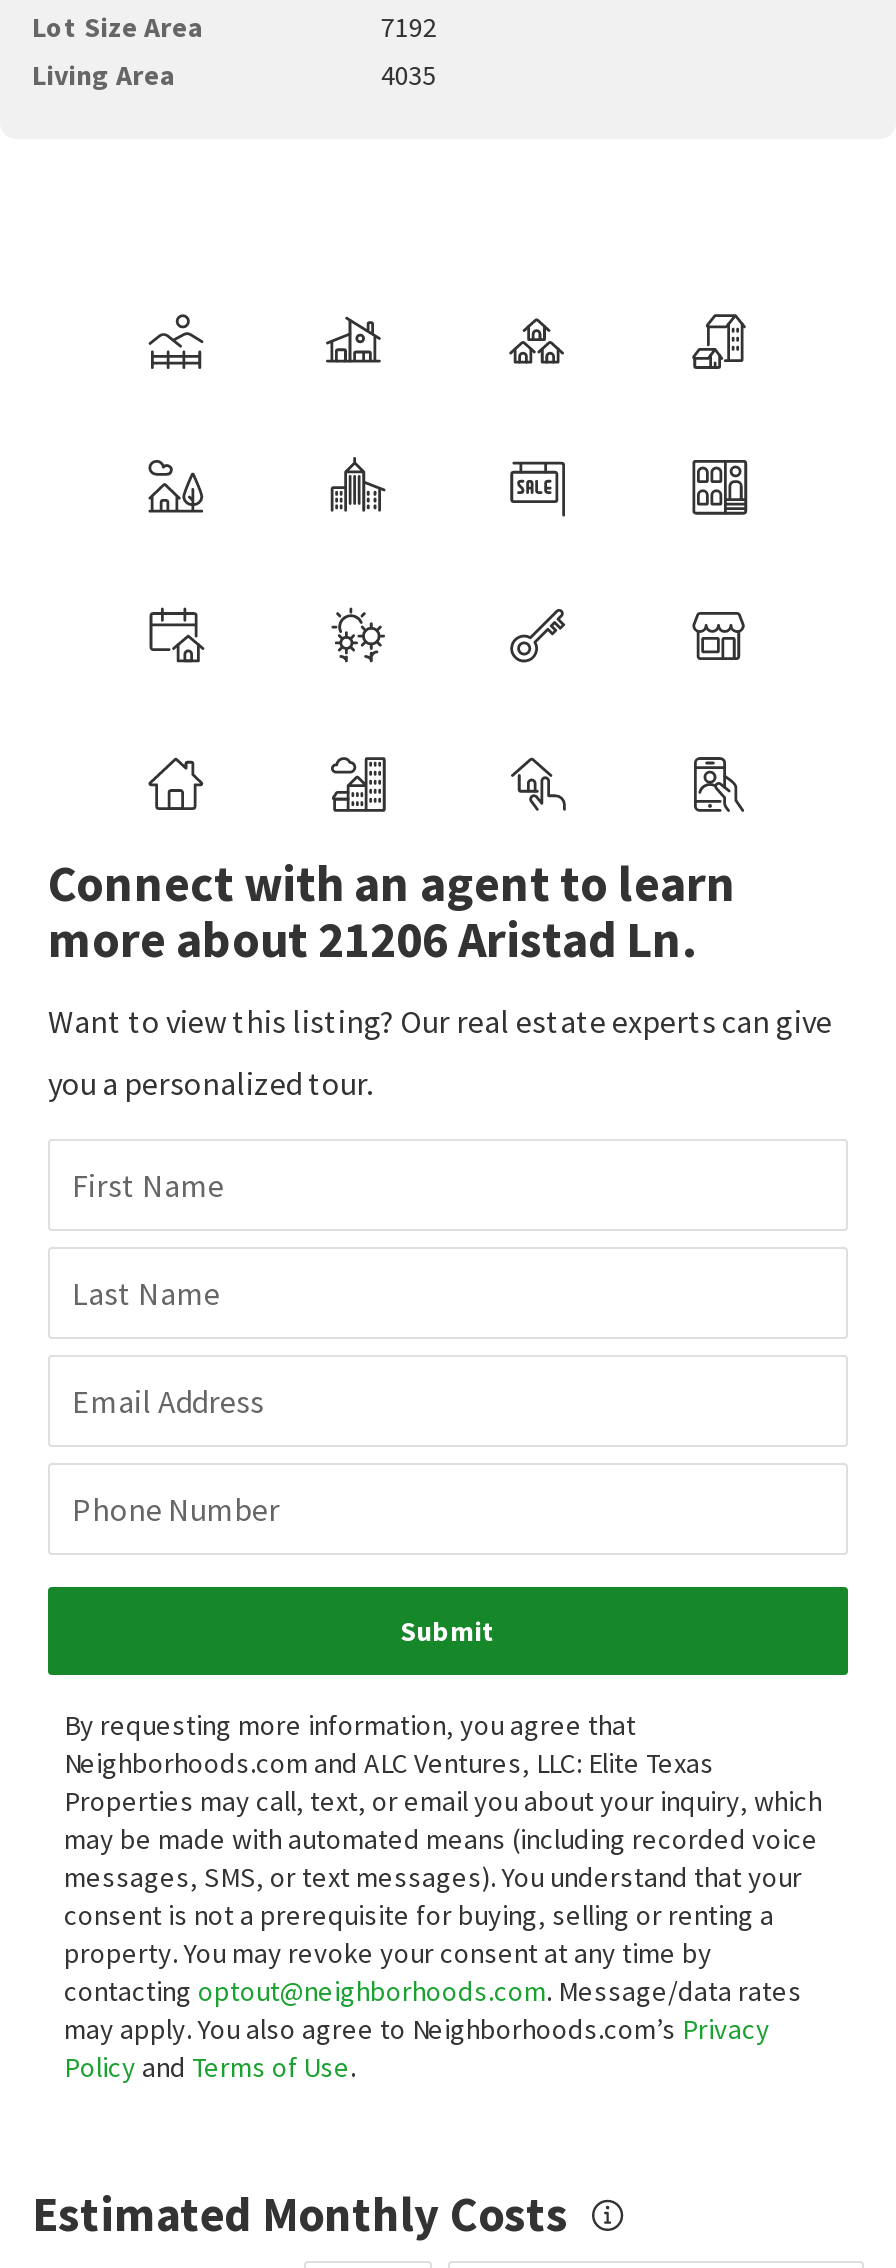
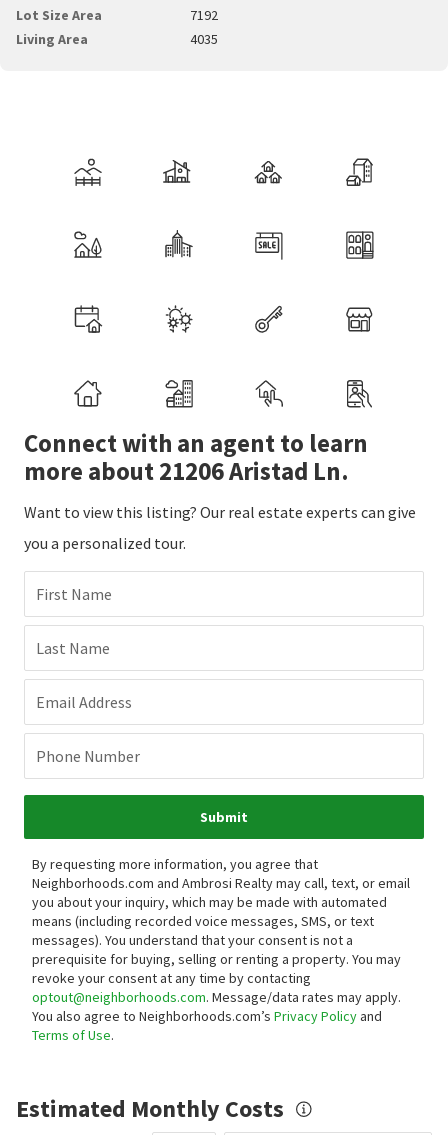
- Neighborhoods.com and ALC Ventures, LLC: Elite Texas
- Properties may call, text, or email you about your inquiry, which
- may be made with automated means (including recorded voice
- messages, SMS, or text messages). You understand that your
- consent is not a prerequisite for buying, selling or renting a
- property. You may revoke your consent at any time by
- contacting optout@neighborhoods.com. Message/data rates
- may apply. You also agree to Neighborhoods.com’s Privacy
- Policy and Terms of Use.
+ Neighborhoods.com and Ambrosi Realty may call, text, or email
+ you about your inquiry, which may be made with automated
+ means (including recorded voice messages, SMS, or text
+ messages). You understand that your consent is not a
+ prerequisite for buying, selling or renting a property. You may
+ revoke your consent at any time by contacting
+ optout@neighborhoods.com. Message/data rates may apply.
+ You also agree to Neighborhoods.com’s Privacy Policy and
+ Terms of Use.
